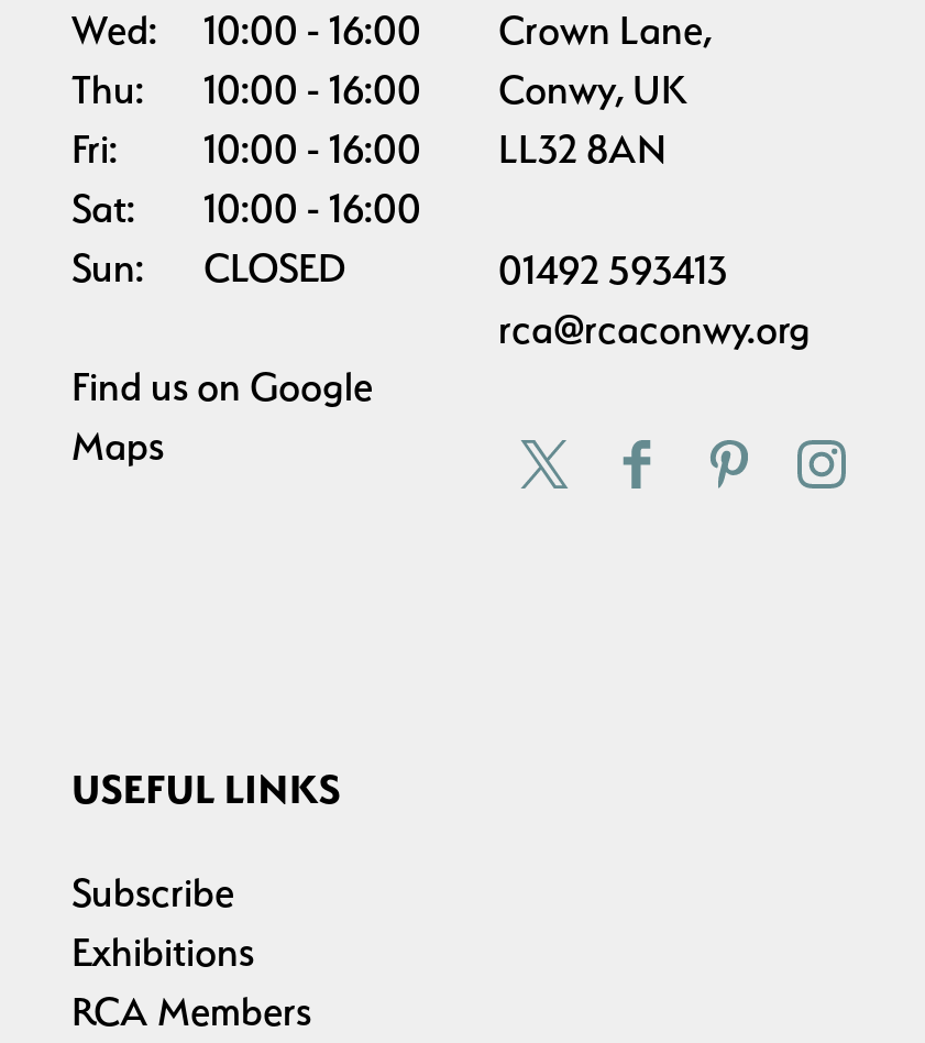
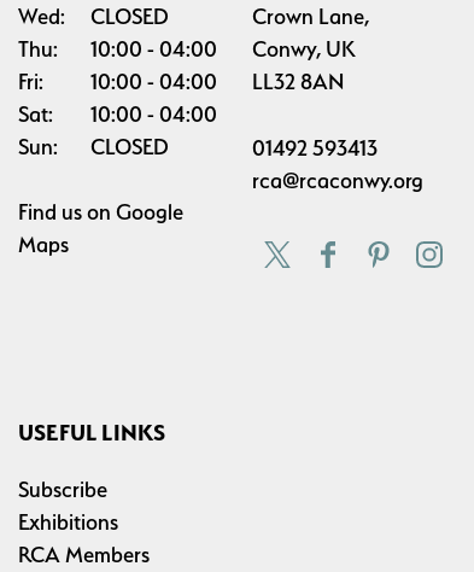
- 10:00 16:00
+ CLOSED

- Thu: 10:00 16:00 Conwy, UK
+ Thu: 10:00 04:00 Conwy, UK

- Fri: 10:00 16:00 LL32 8AN
+ Fri: 10:00 04:00 LL32 8AN

- Sat: 10:00 16:00
+ Sat: 10:00 04:00
